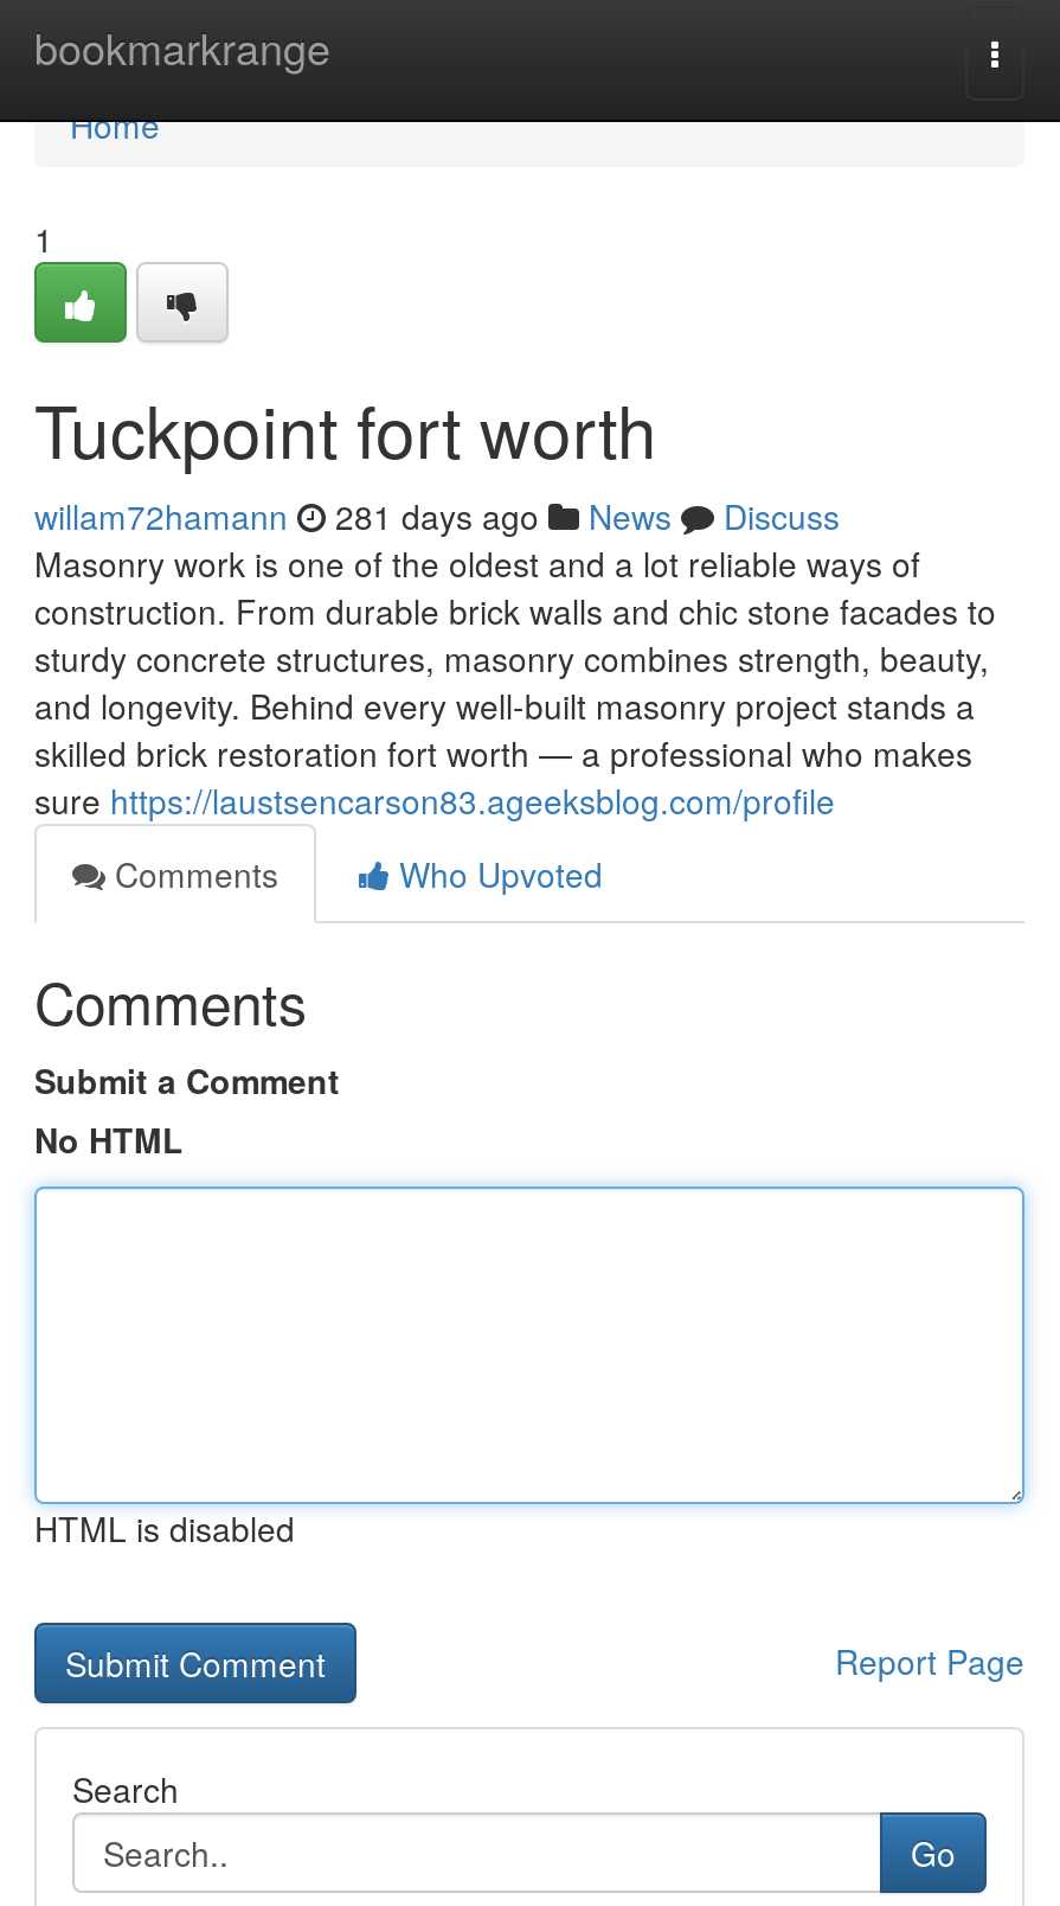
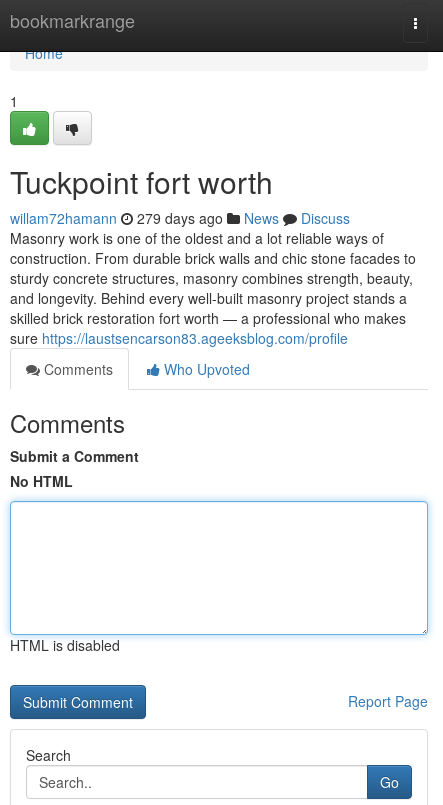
- willam72hamann 281 days ago News Discuss
+ willam72hamann 279 days ago News Discuss
